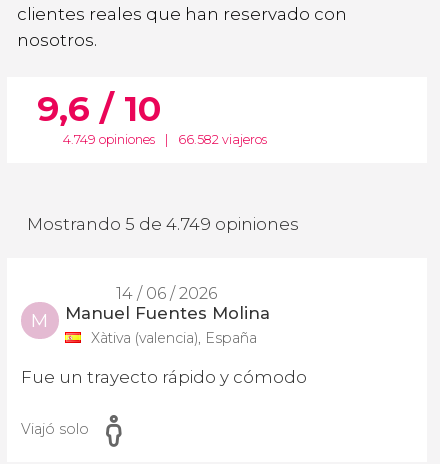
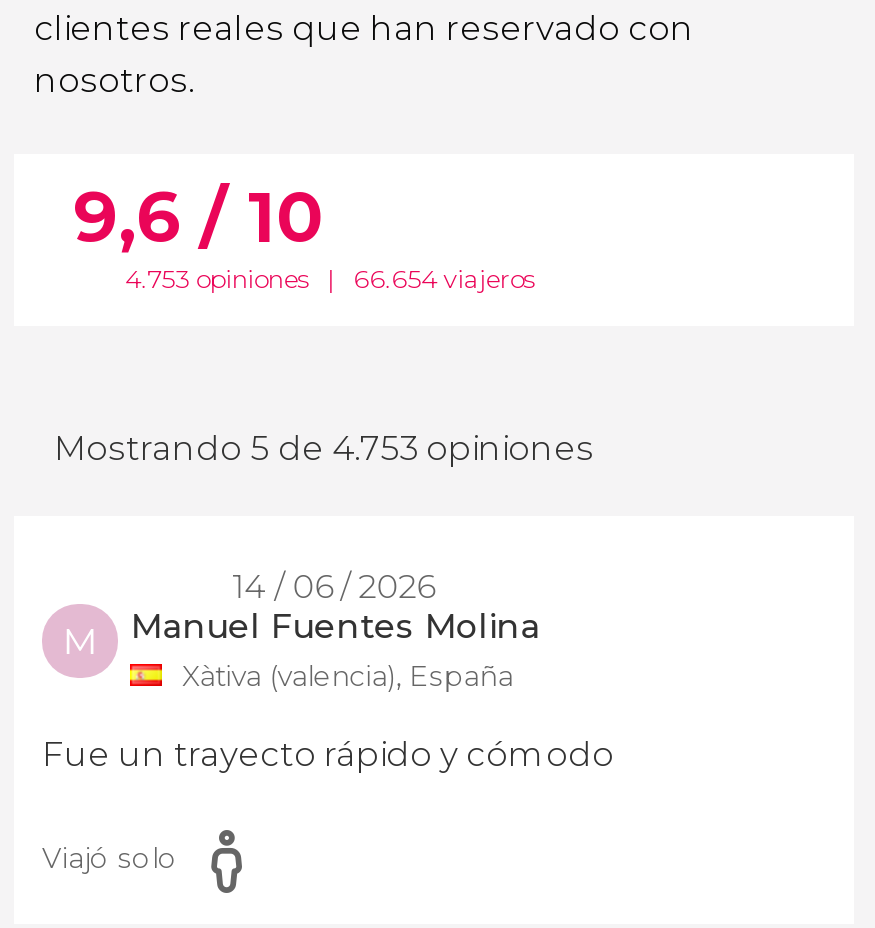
- 4.749 opiniones
+ 4.753 opiniones

- 66.582 viajeros
+ 66.654 viajeros

- Mostrando 5 de 4.749 opiniones
+ Mostrando 5 de 4.753 opiniones
